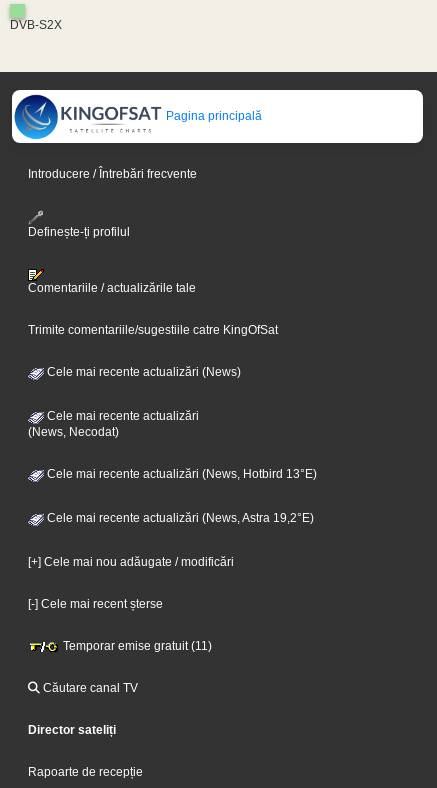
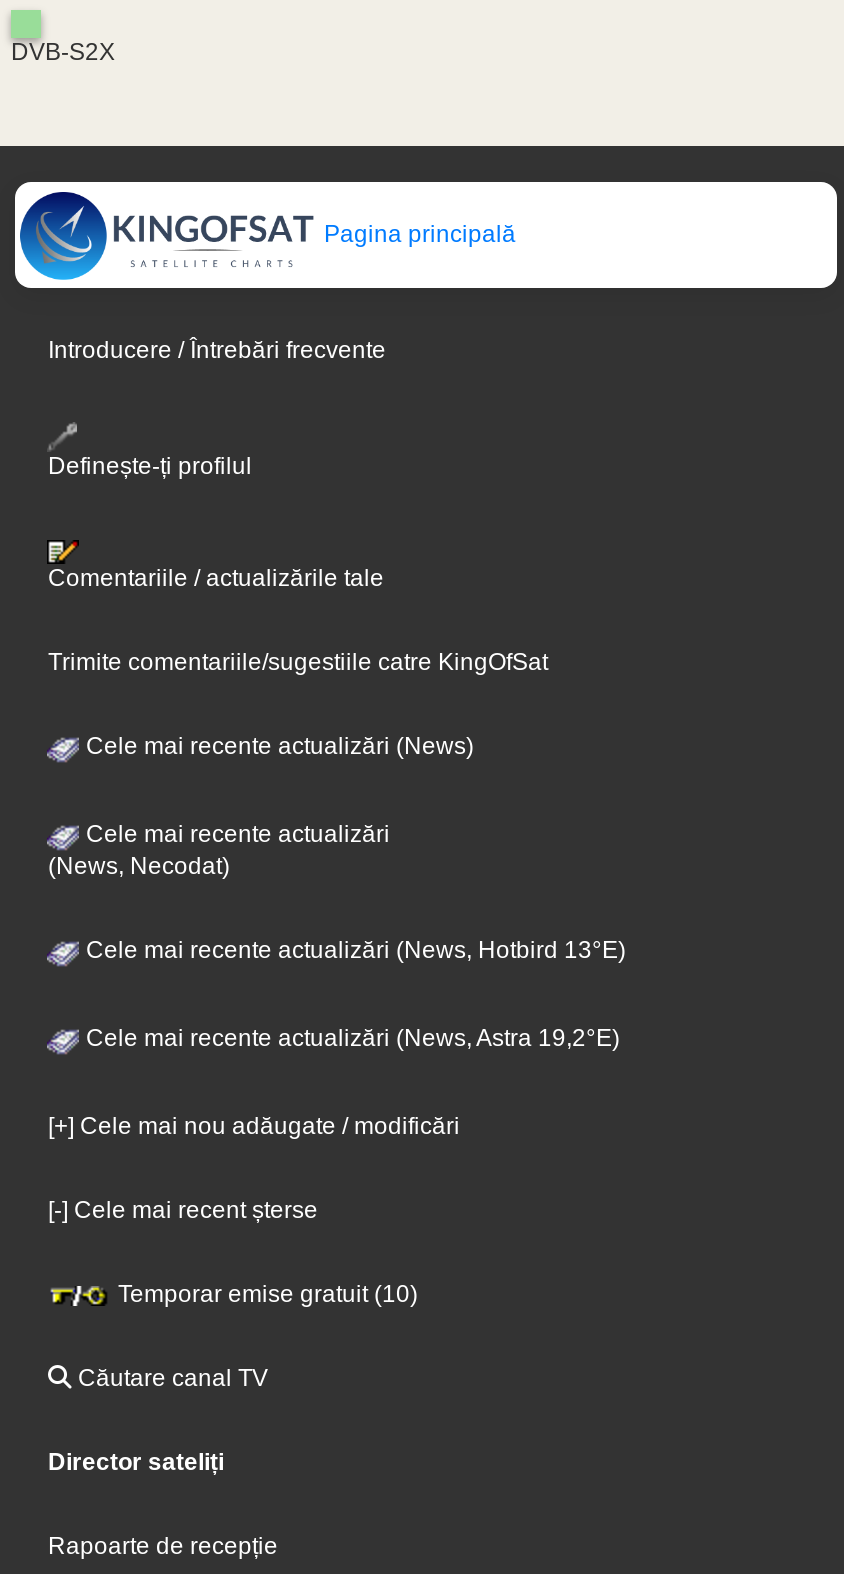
- Temporar emise gratuit (11)
+ Temporar emise gratuit (10)
